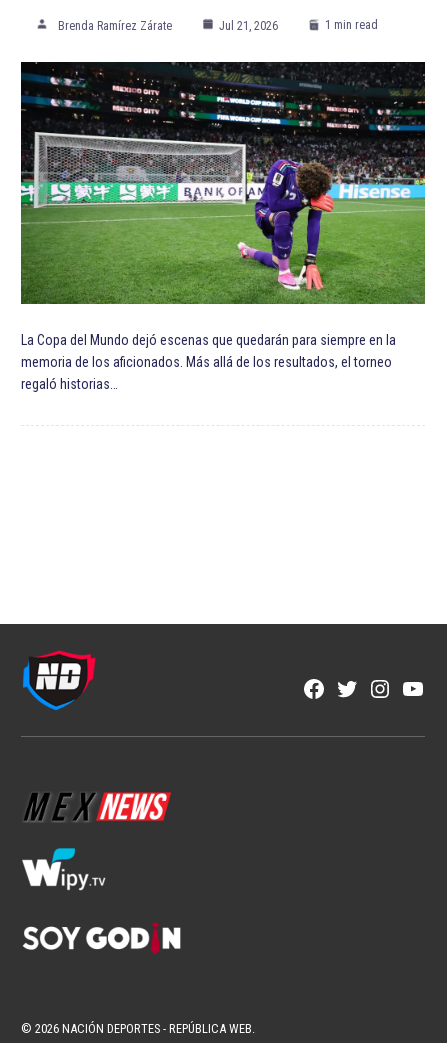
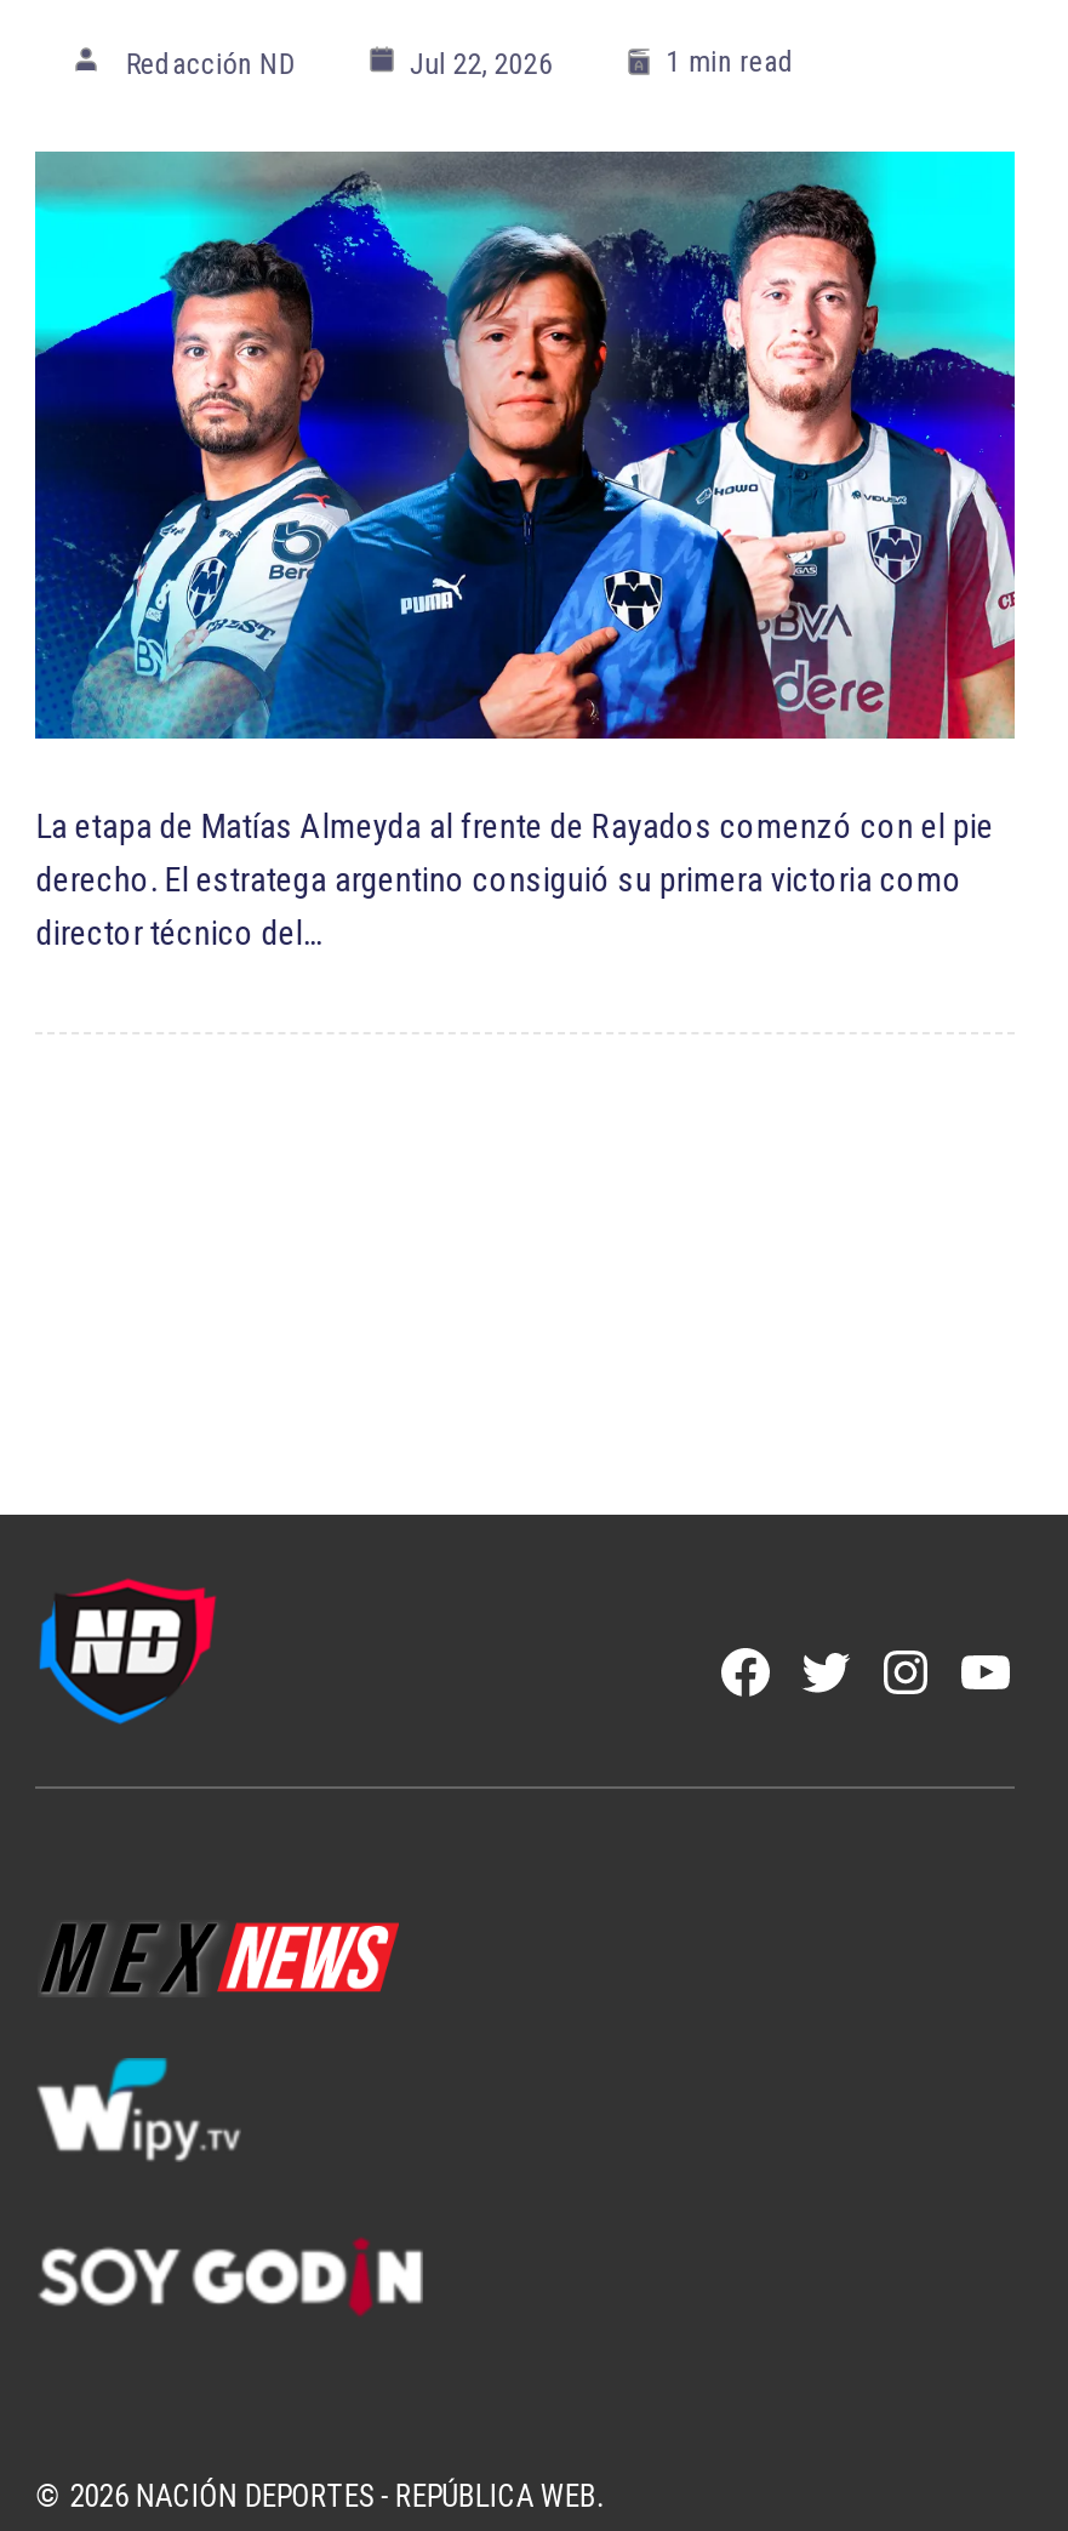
- Brenda Ramírez Zárate
- Jul 21, 2026
+ Redacción ND
+ Jul 22, 2026

- [image]
- La Copa del Mundo dejó escenas que quedarán para siempre en la
- memoria de los aficionados. Más allá de los resultados, el torneo
- regaló historias…
+ [image]
+ La etapa de Matías Almeyda al frente de Rayados comenzó con el pie
+ derecho. El estratega argentino consiguió su primera victoria como
+ director técnico del…
